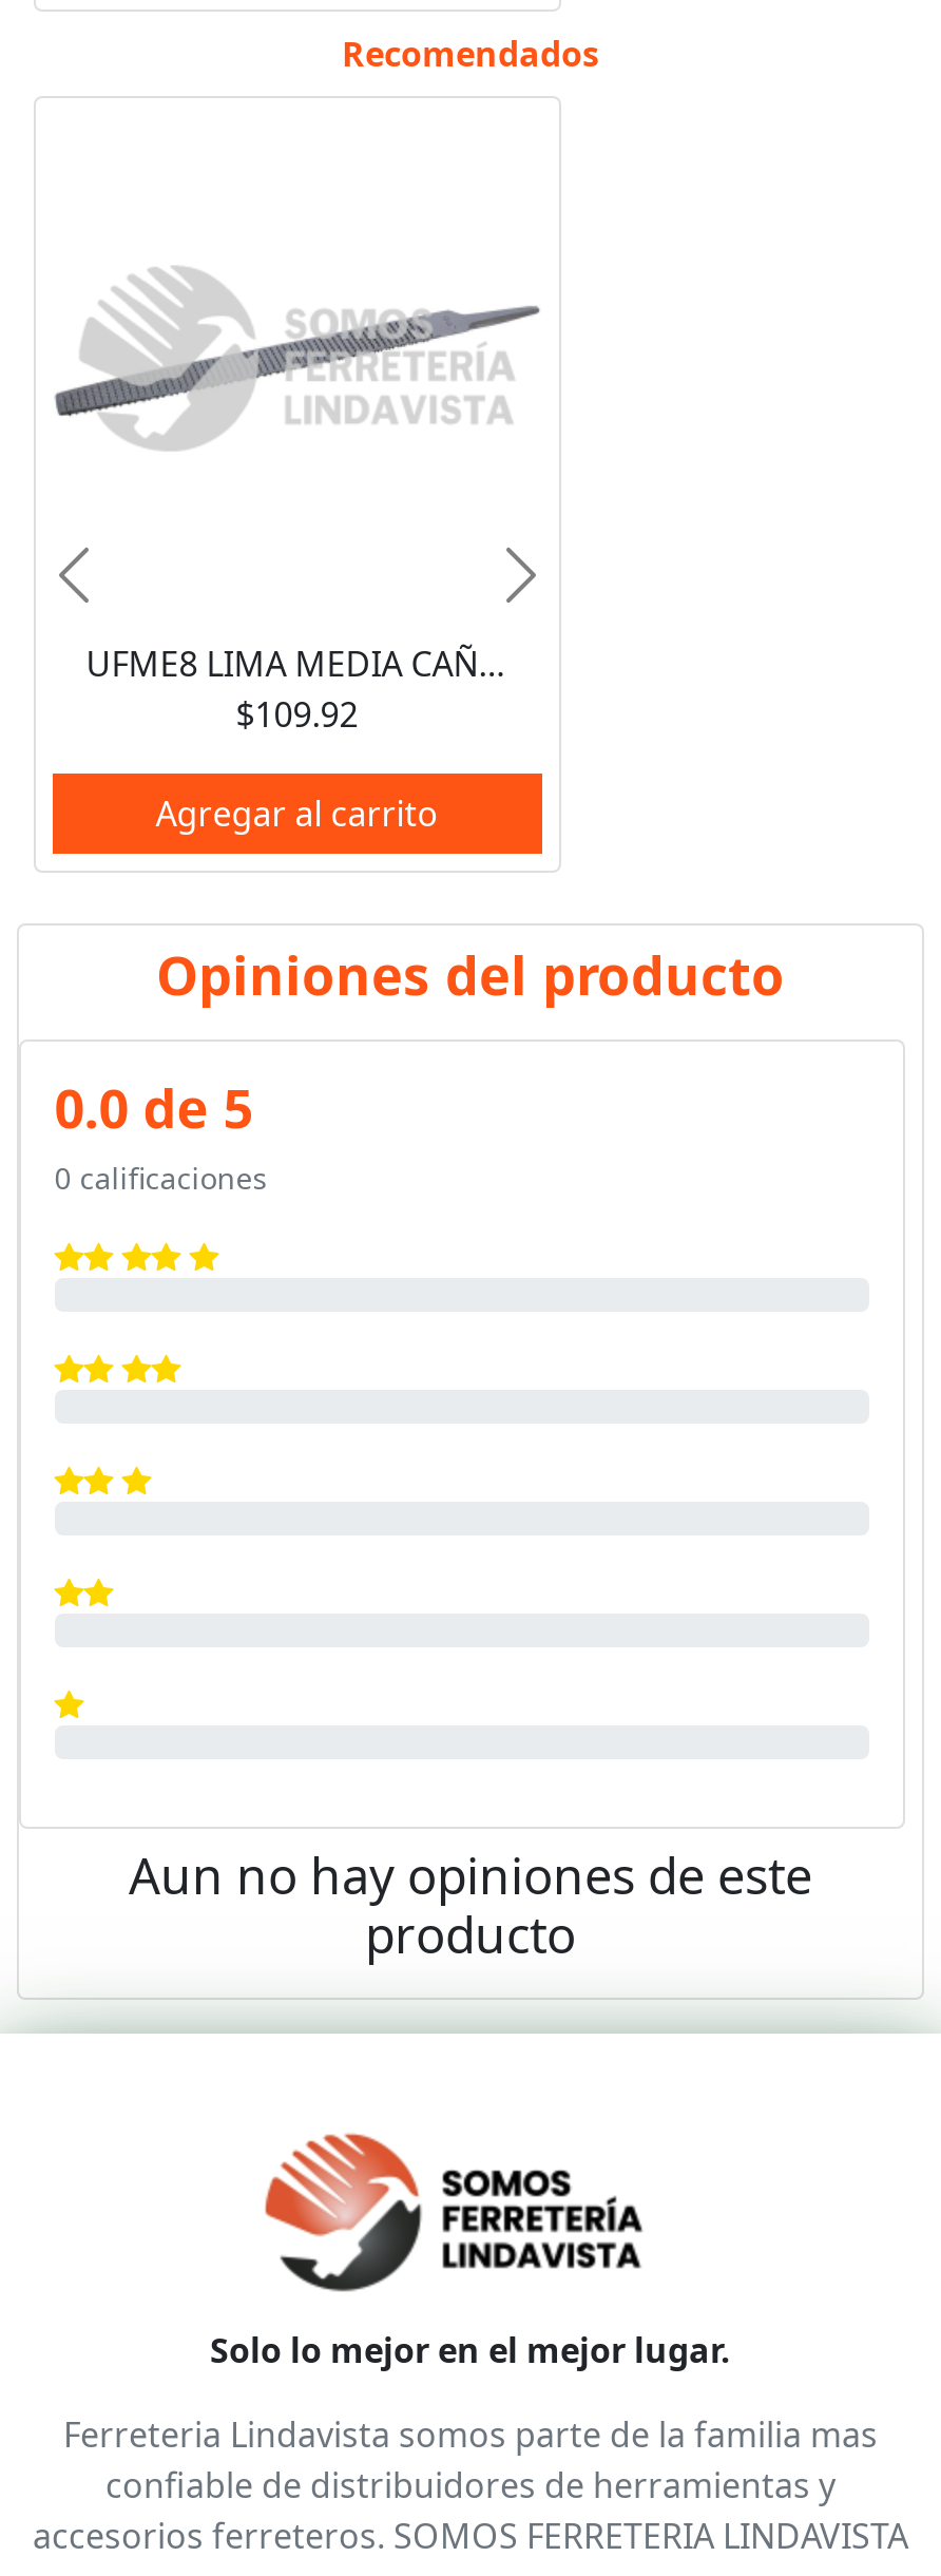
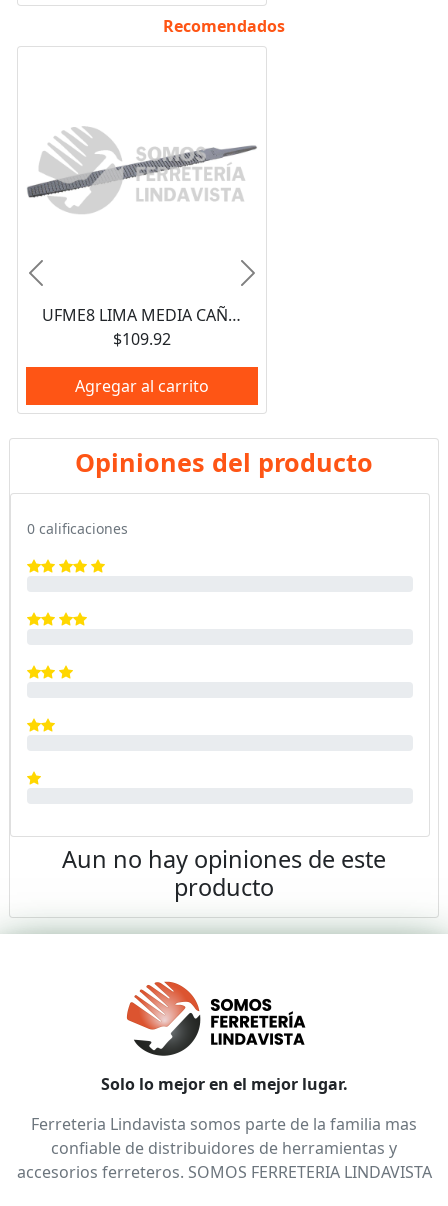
- 0.0 de 5
